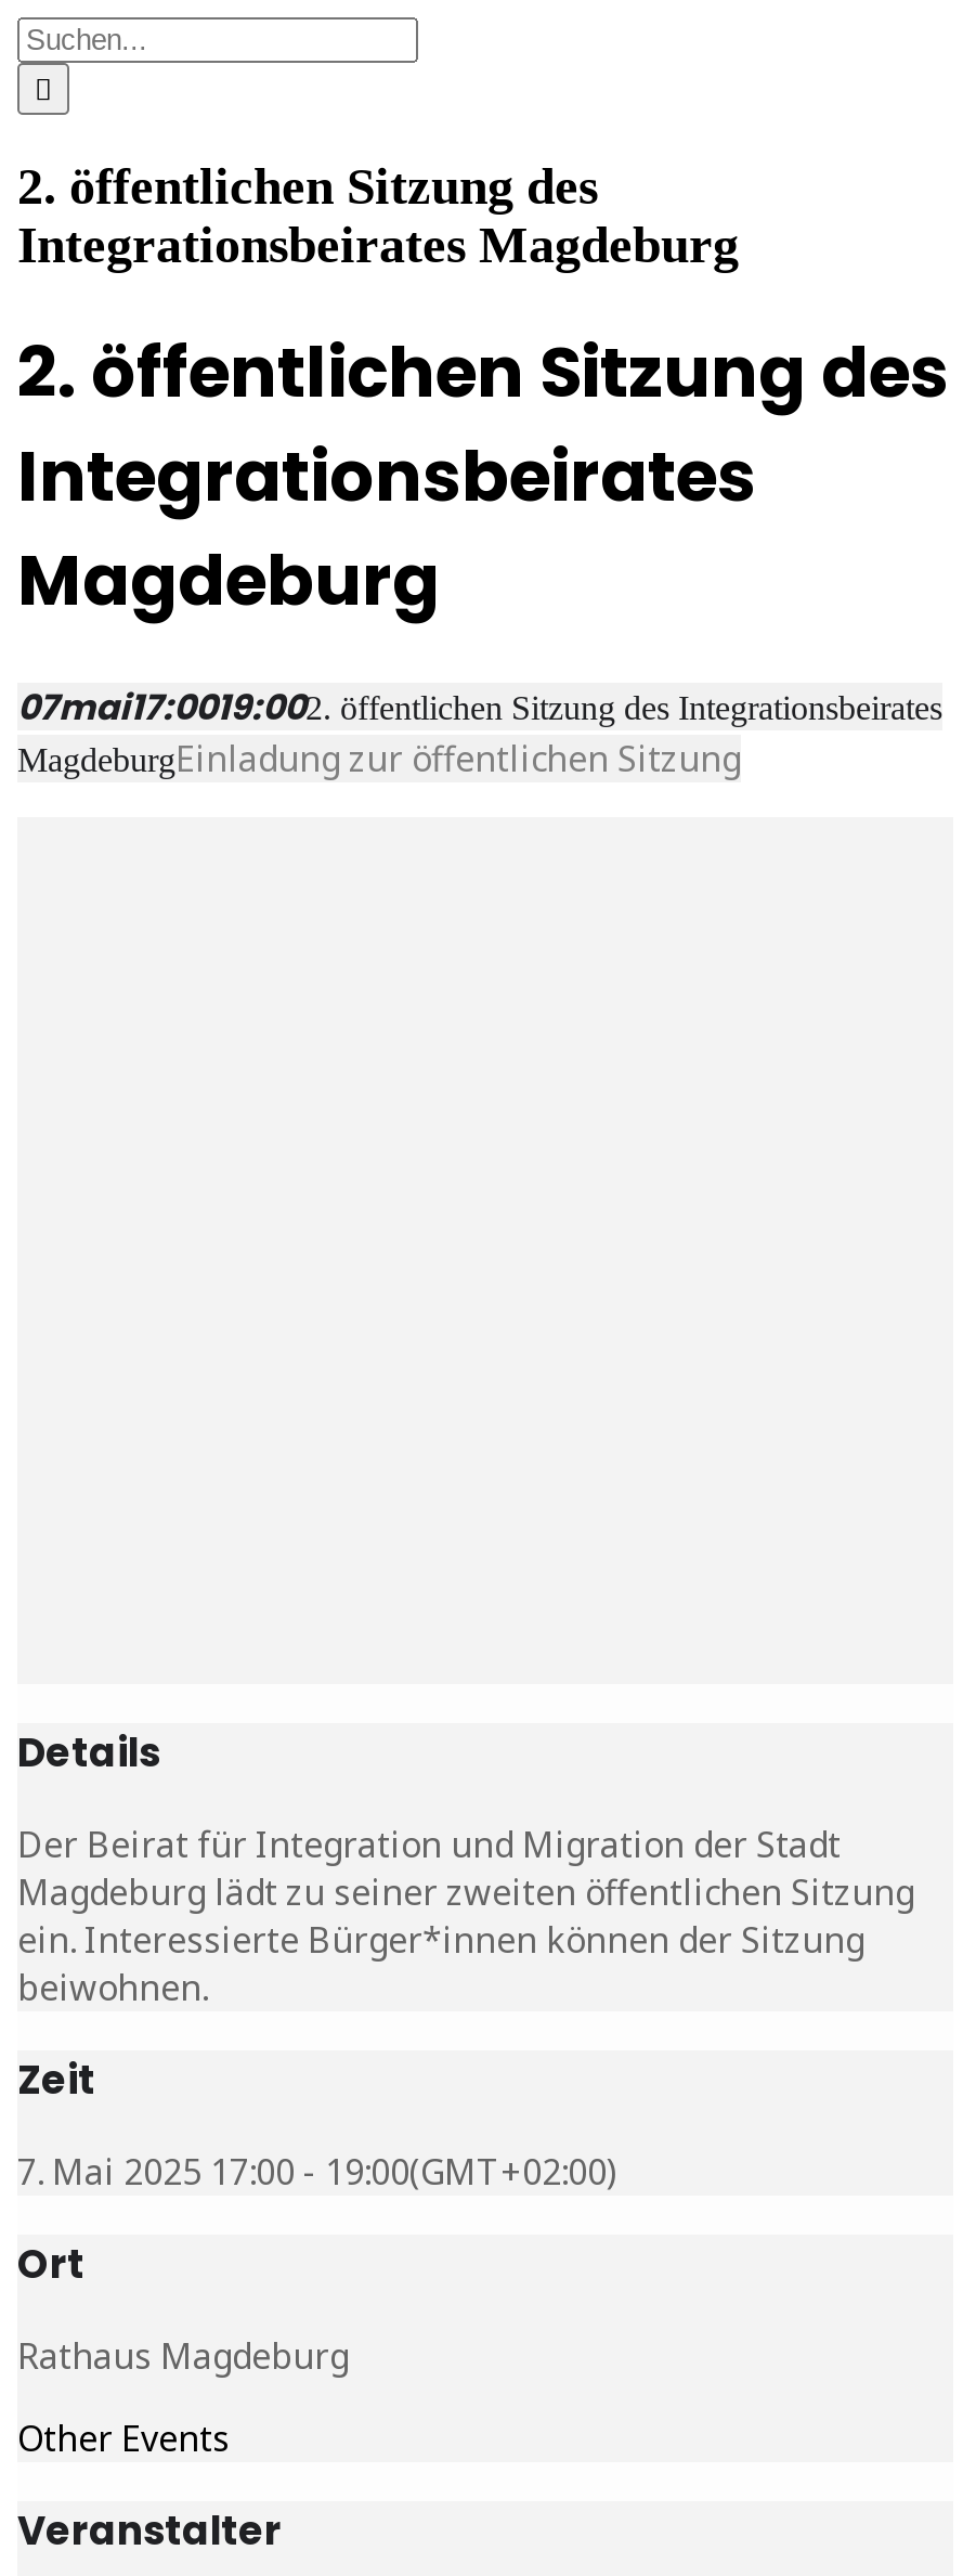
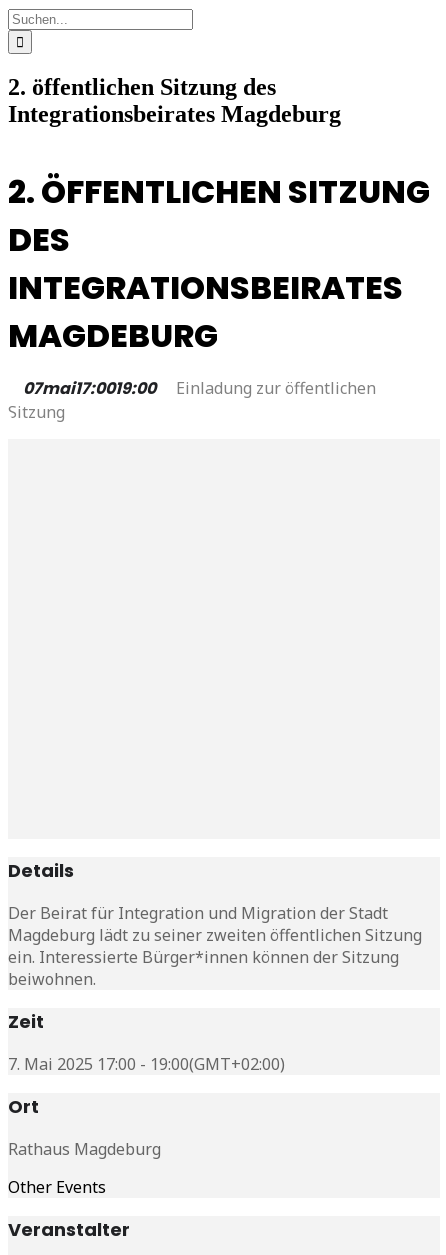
- 2. öffentlichen Sitzung des
- Integrationsbeirates
- Magdeburg
- 07mai17:0019:002. öffentlichen Sitzung des Integrationsbeirates
- MagdeburgEinladung zur öffentlichen Sitzung
+ 2. ÖFFENTLICHEN SITZUNG
+ DES
+ INTEGRATIONSBEIRATES
+ MAGDEBURG
+ 07mai17:0019:00
+ Einladung zur öffentlichen
+ Sitzung
